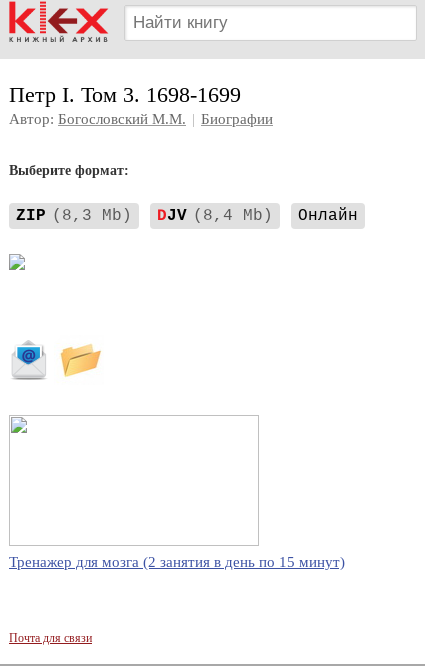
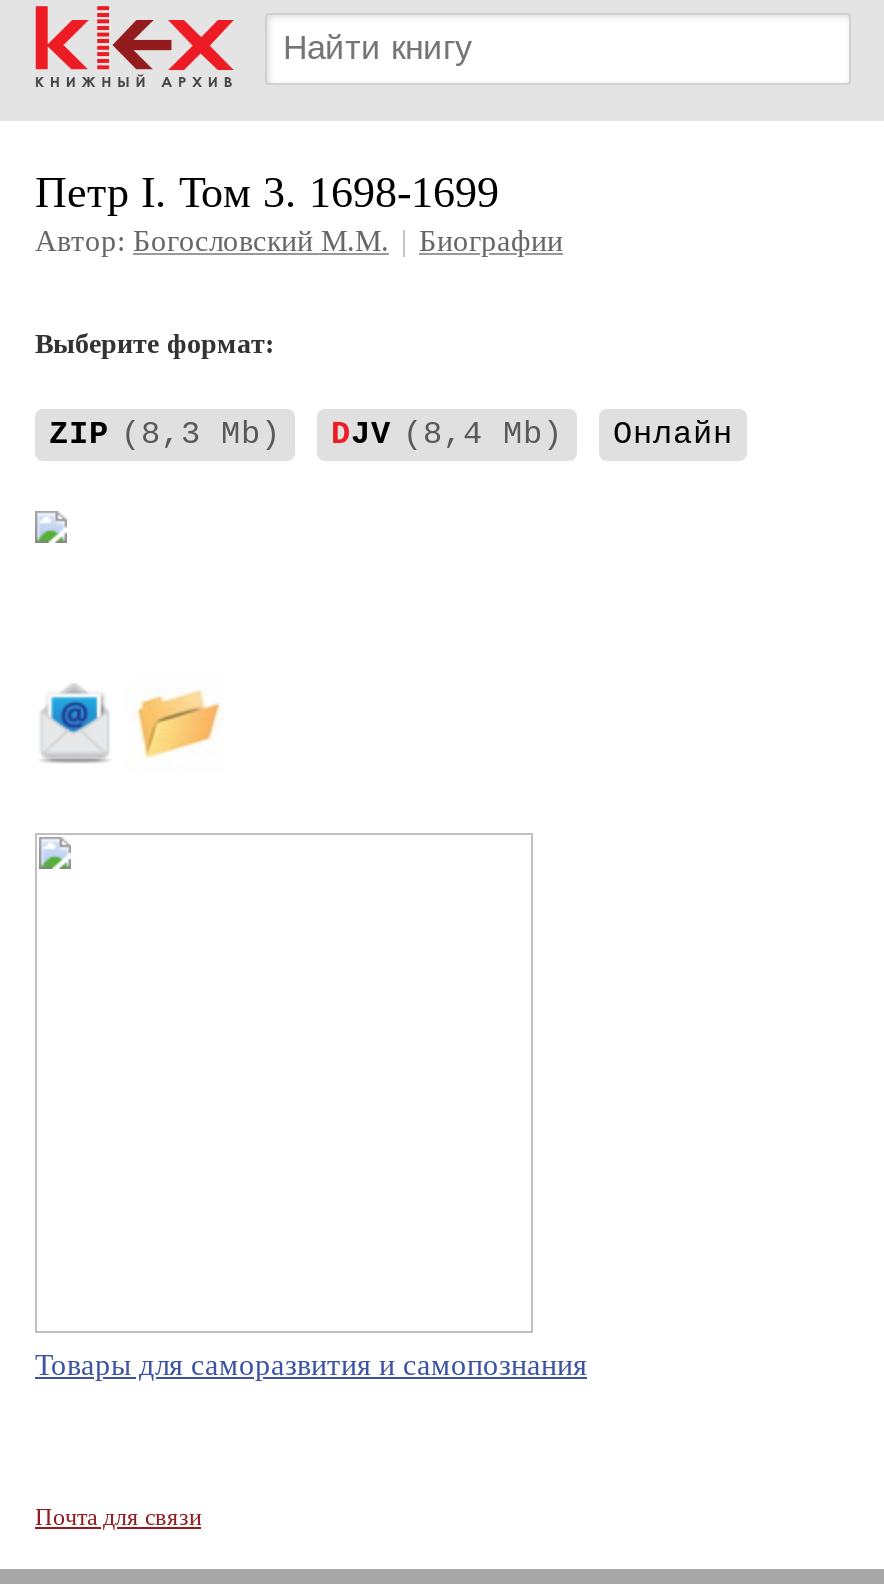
- Тренажер для мозга (2 занятия в день по 15 минут)
+ Товары для саморазвития и самопознания
